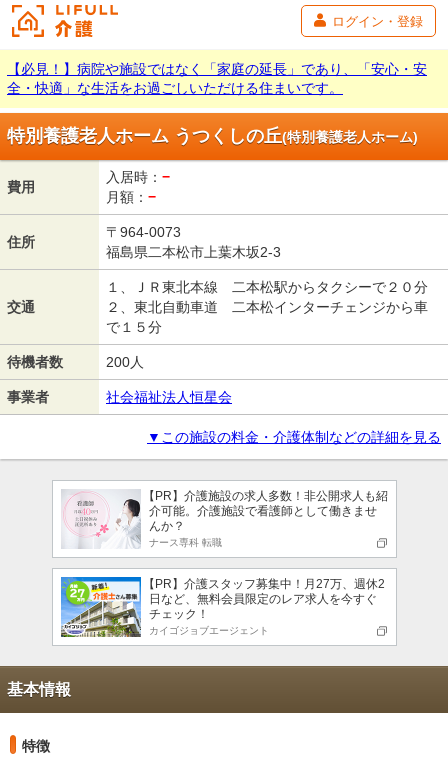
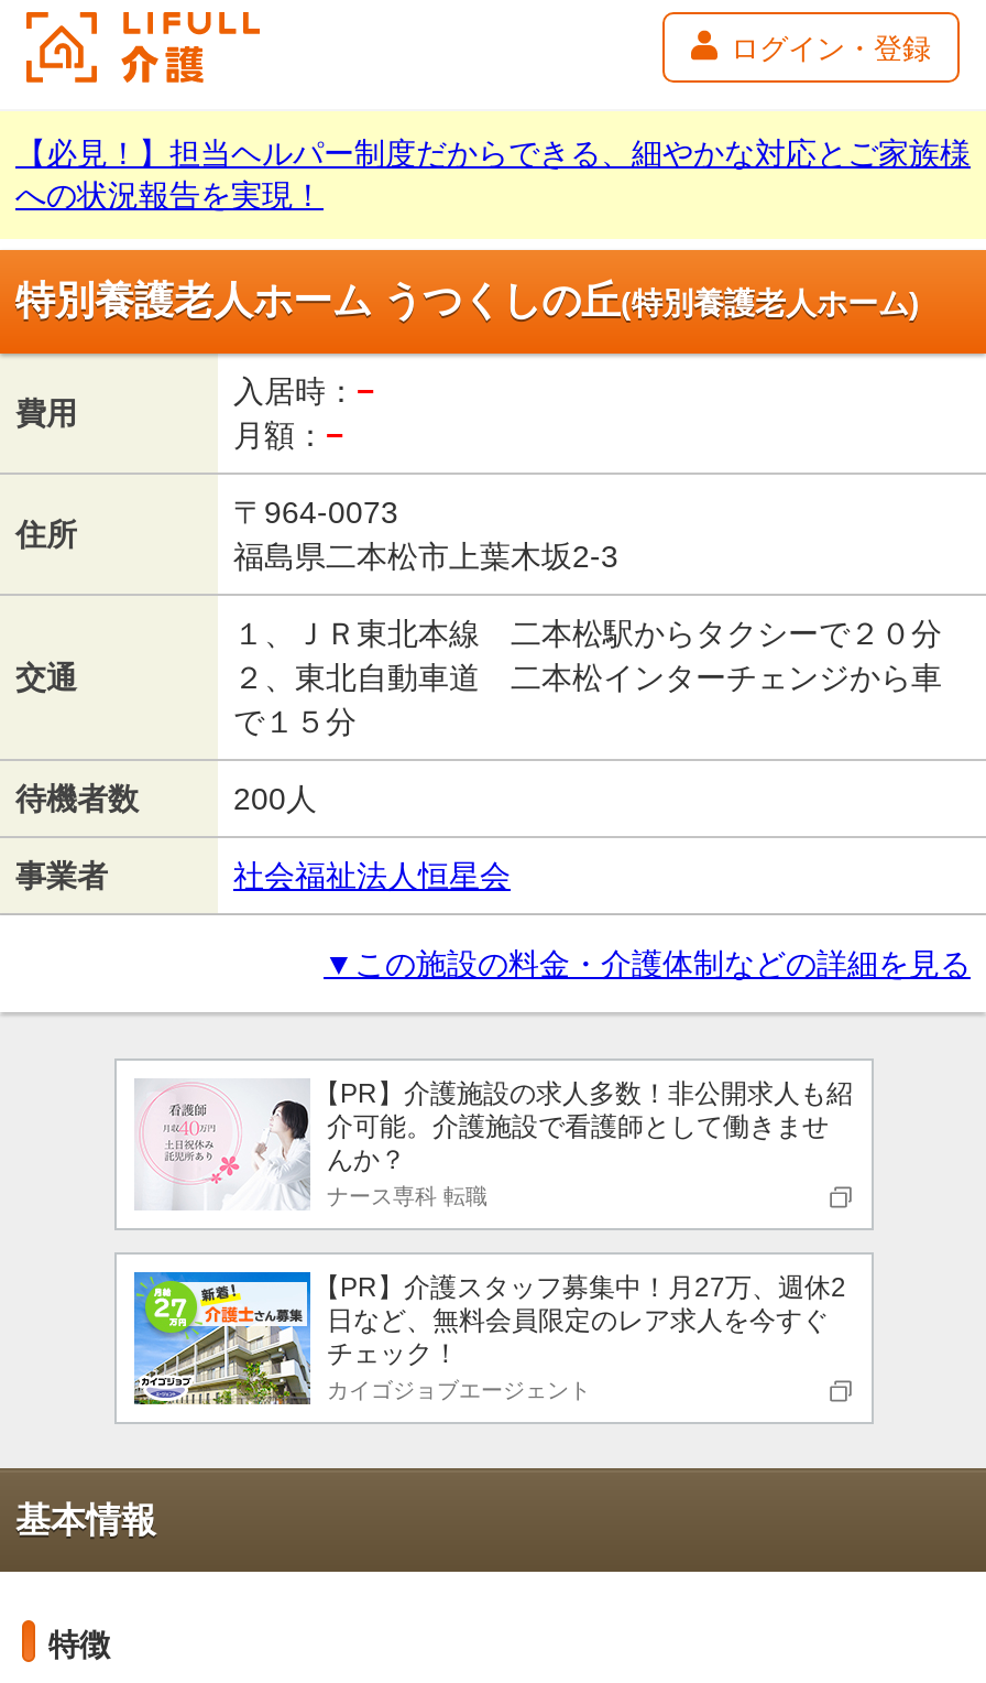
- 【必見！】病院や施設ではなく「家庭の延長」であり、「安心・安
- 全・快適」な生活をお過ごしいただける住まいです。
+ 【必見！】担当ヘルパー制度だからできる、細やかな対応とご家族様
+ への状況報告を実現！
